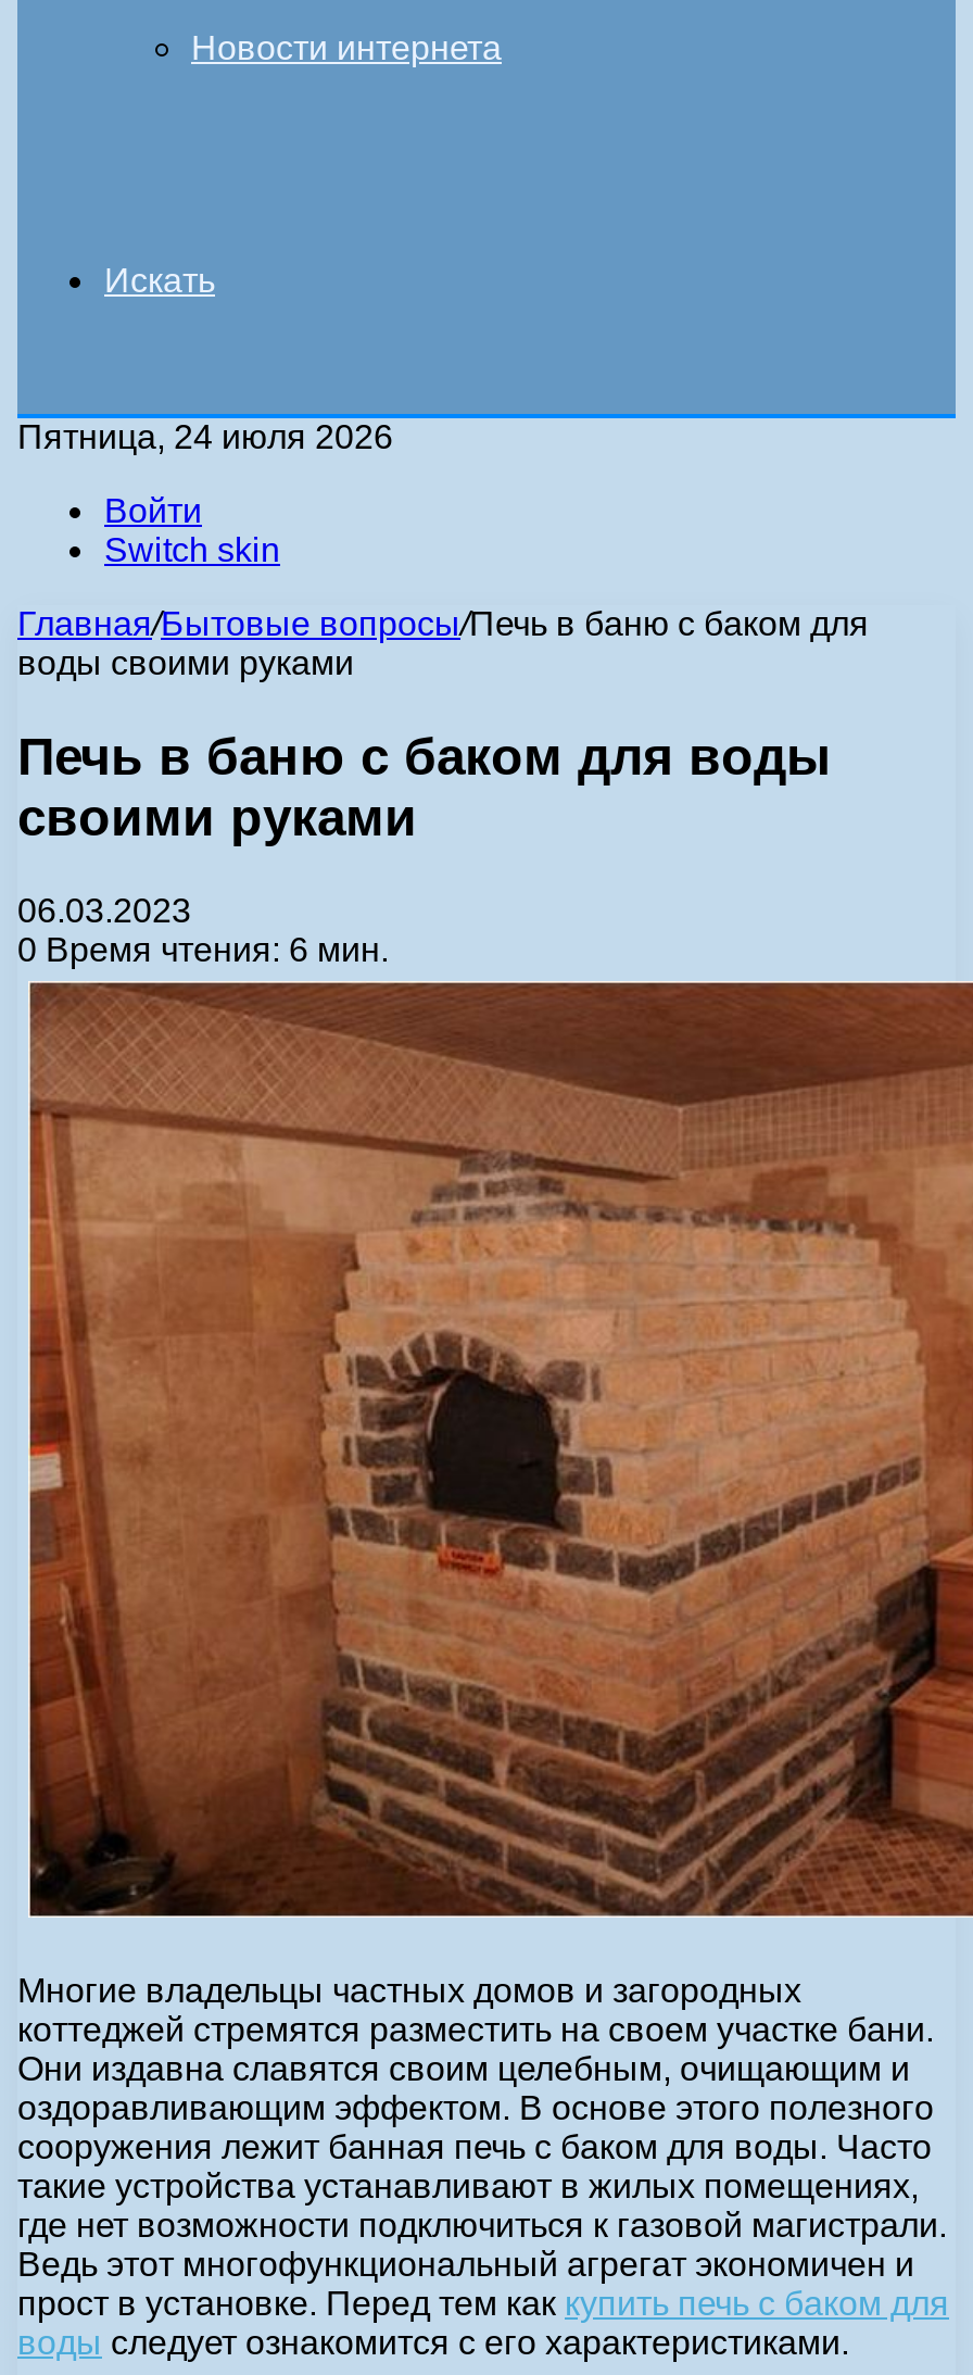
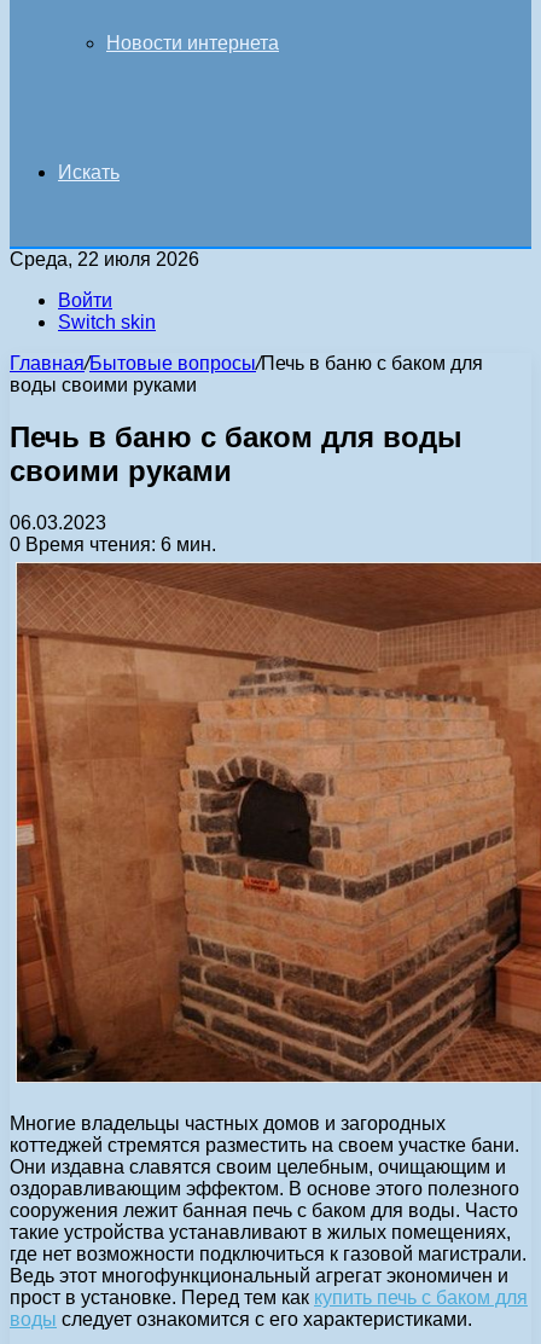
- Пятница, 24 июля 2026
+ Среда, 22 июля 2026
